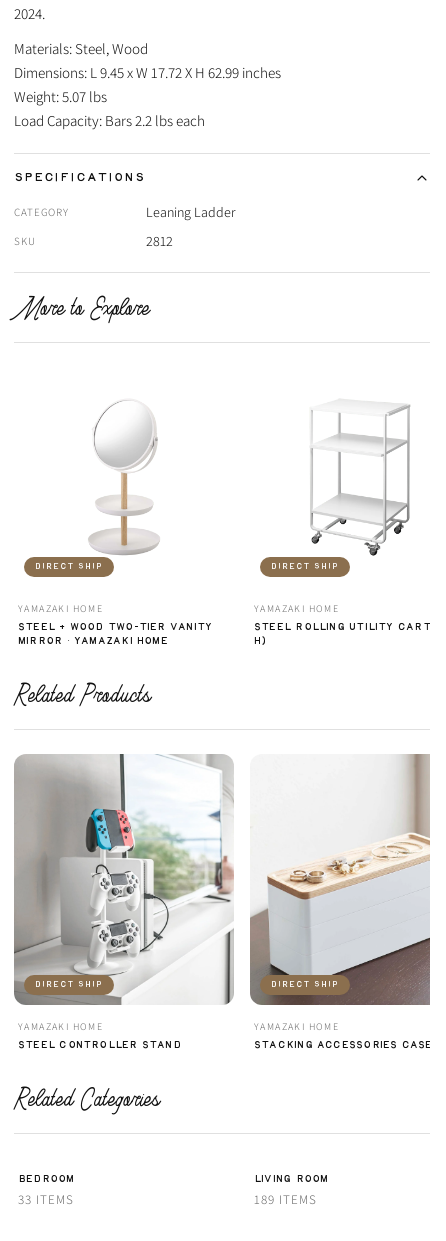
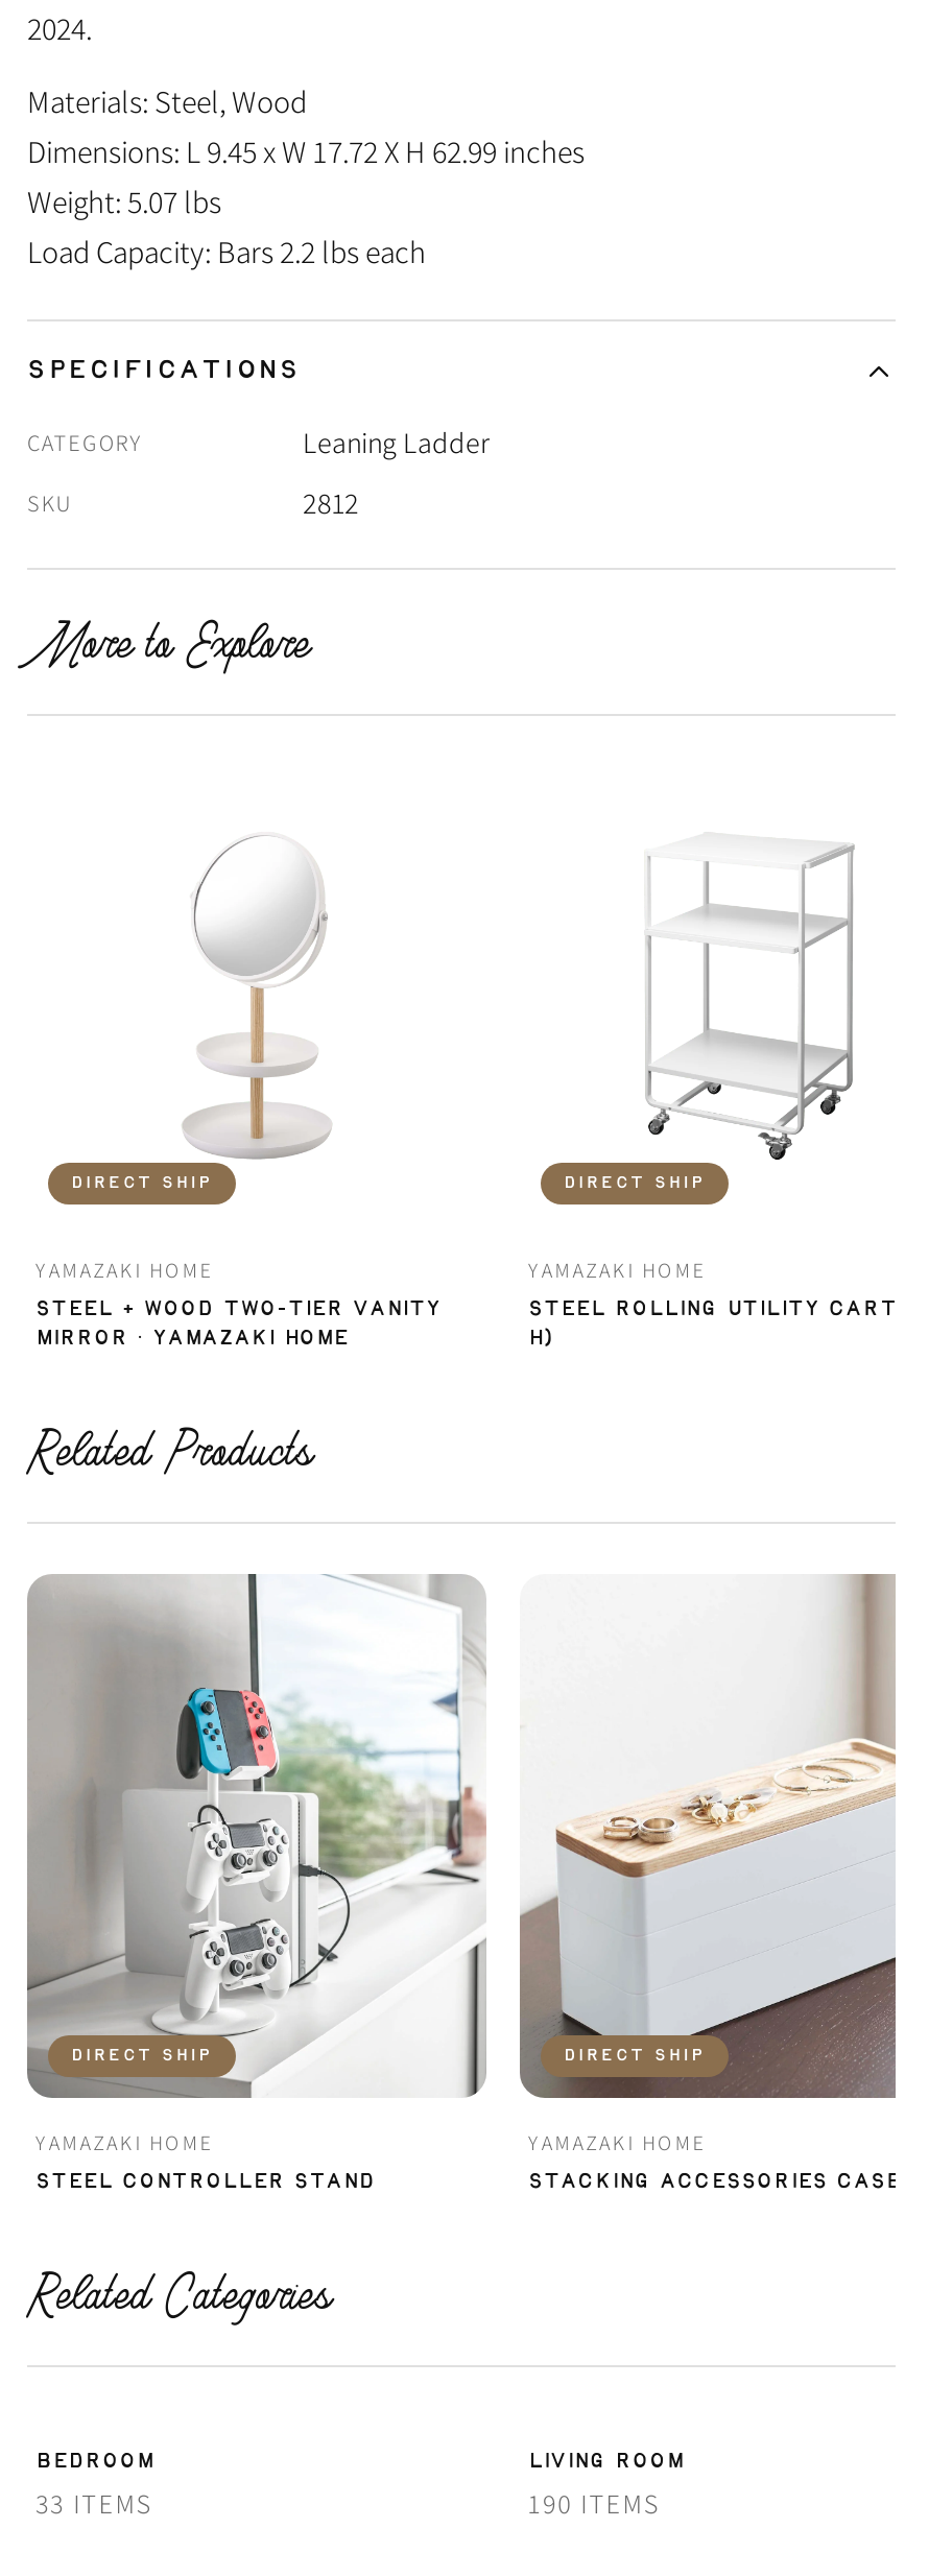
- 189 ITEMS
+ 190 ITEMS
